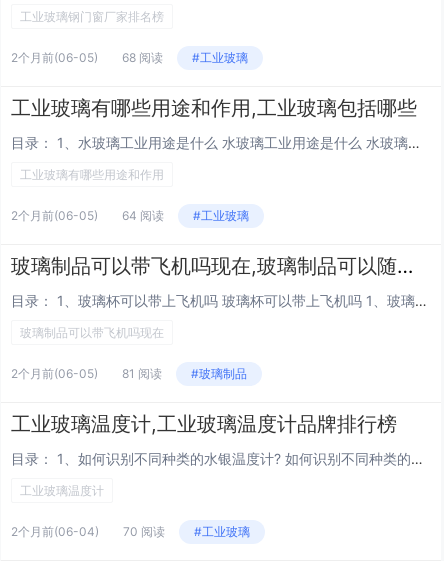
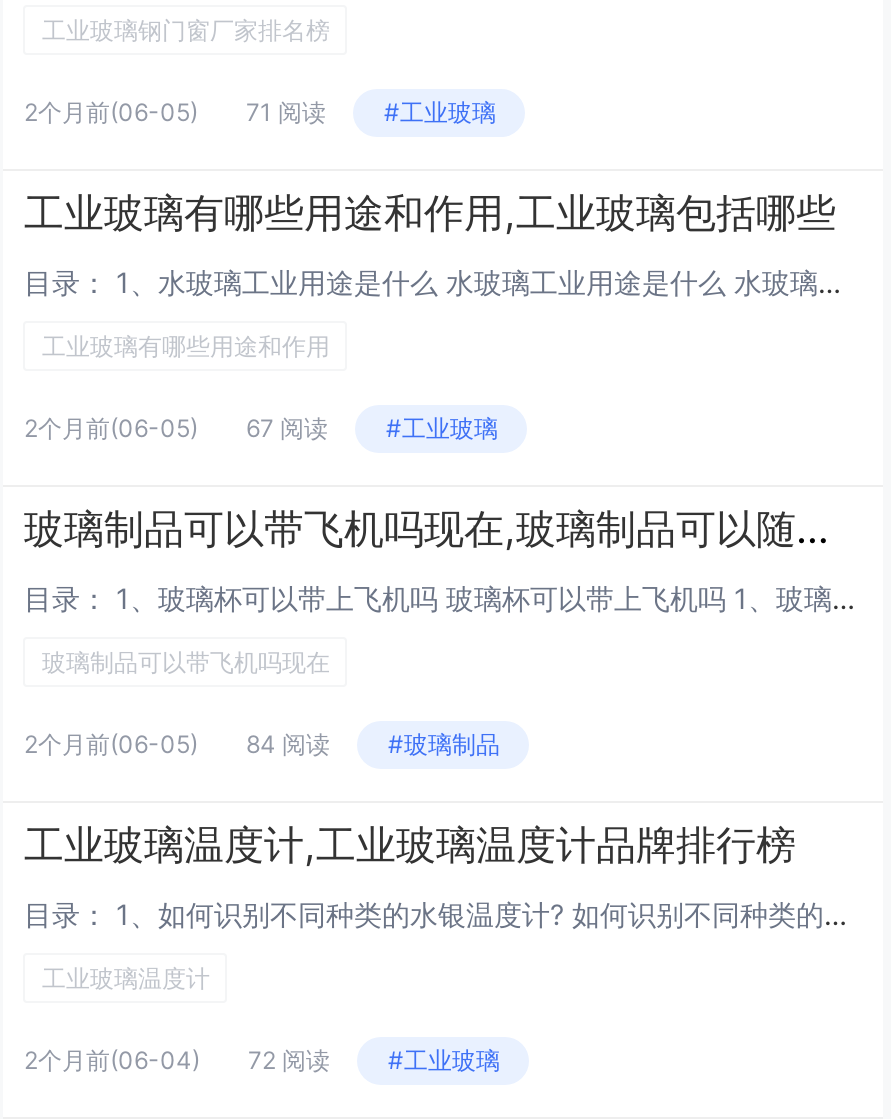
- 2个月前(06-05) 68 阅读 #工业玻璃
+ 2个月前(06-05) 71 阅读 #工业玻璃

- 2个月前(06-05) 64 阅读 #工业玻璃
+ 2个月前(06-05) 67 阅读 #工业玻璃

- 2个月前(06-05) 81 阅读 #玻璃制品
+ 2个月前(06-05) 84 阅读 #玻璃制品

- 2个月前(06-04) 70 阅读 #工业玻璃
+ 2个月前(06-04) 72 阅读 #工业玻璃
